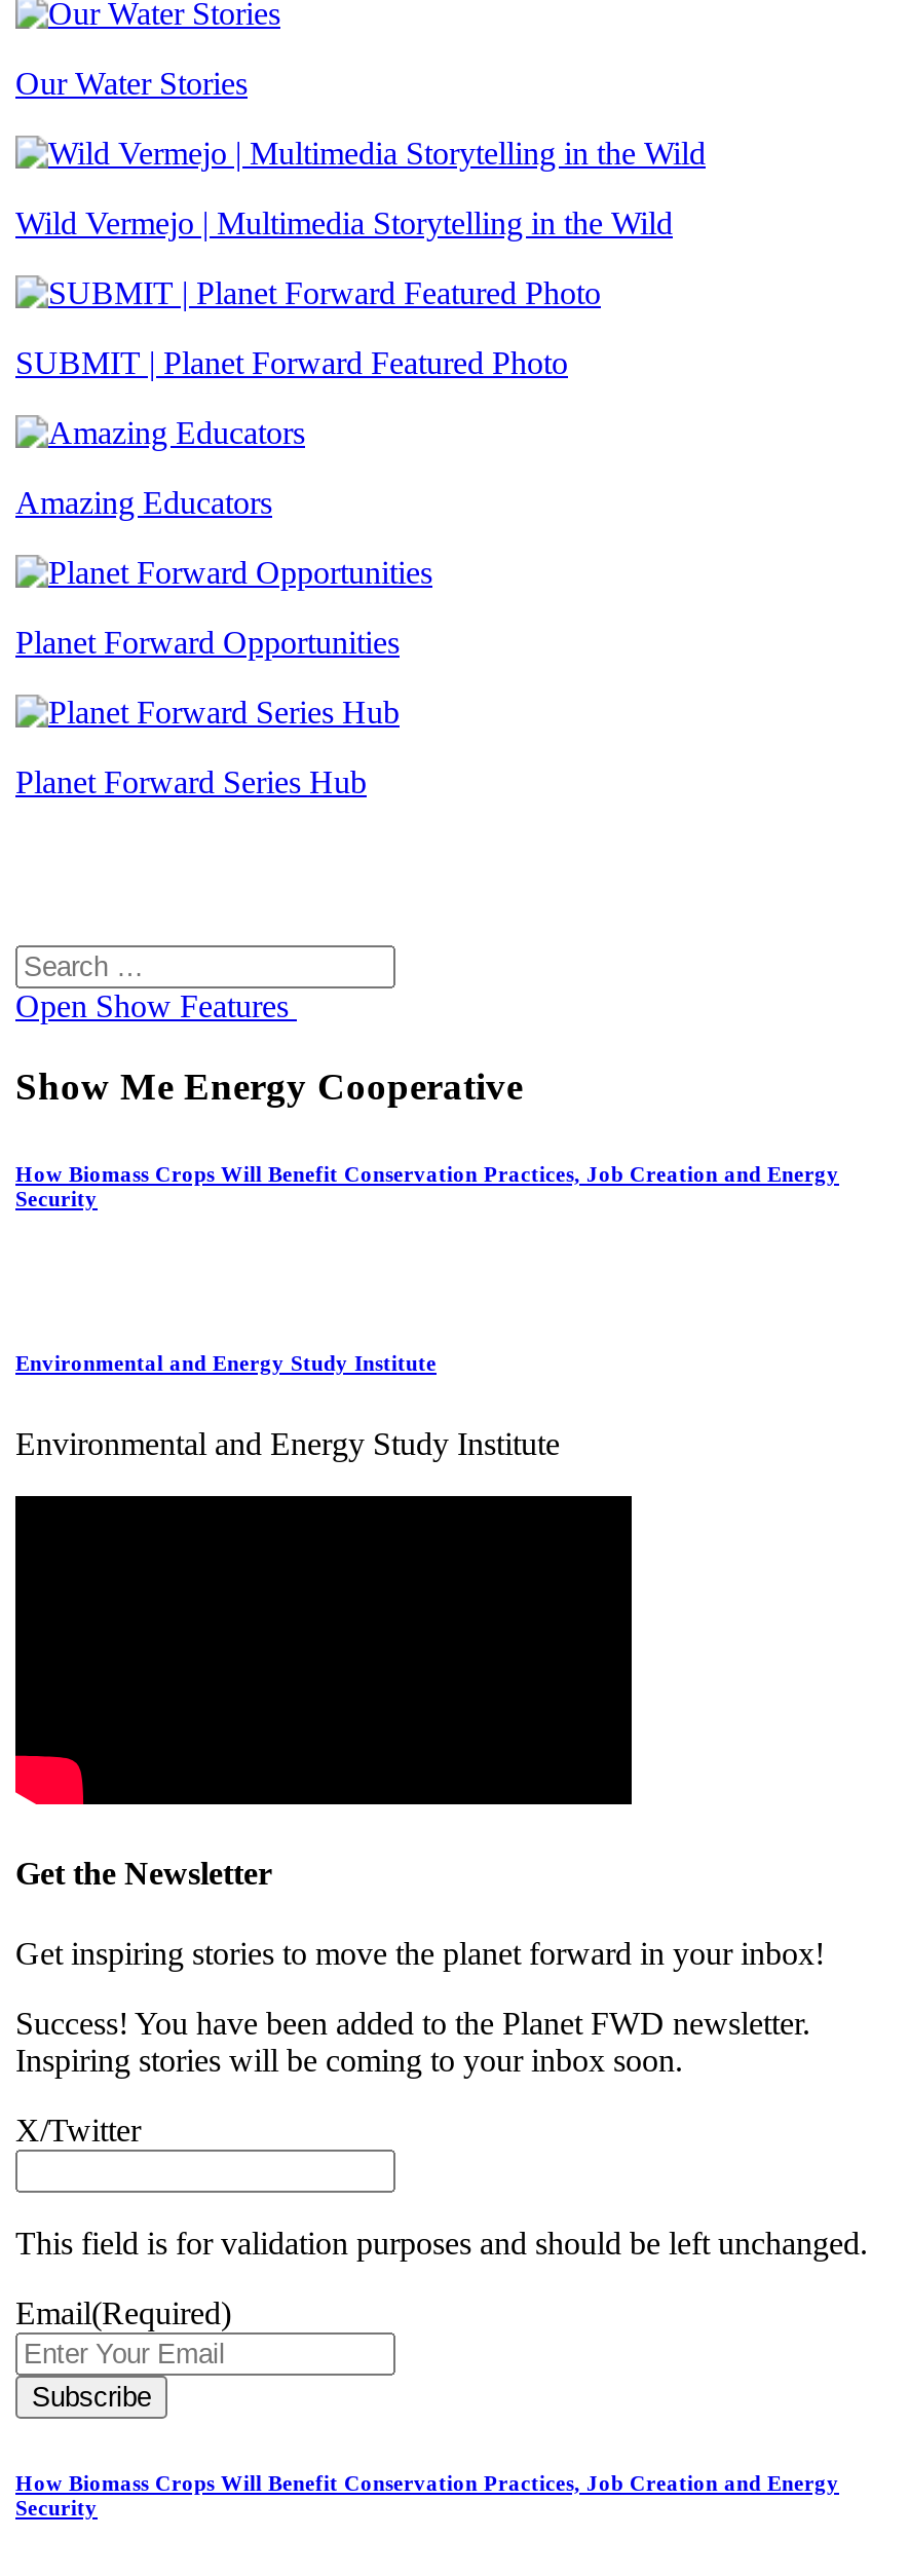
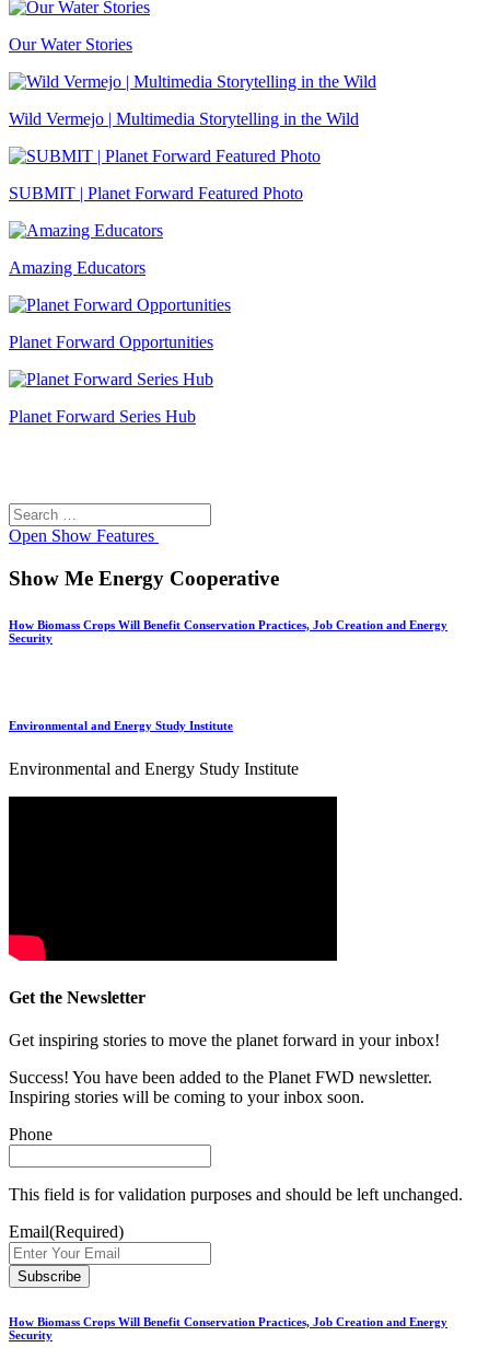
- X/Twitter
+ Phone
